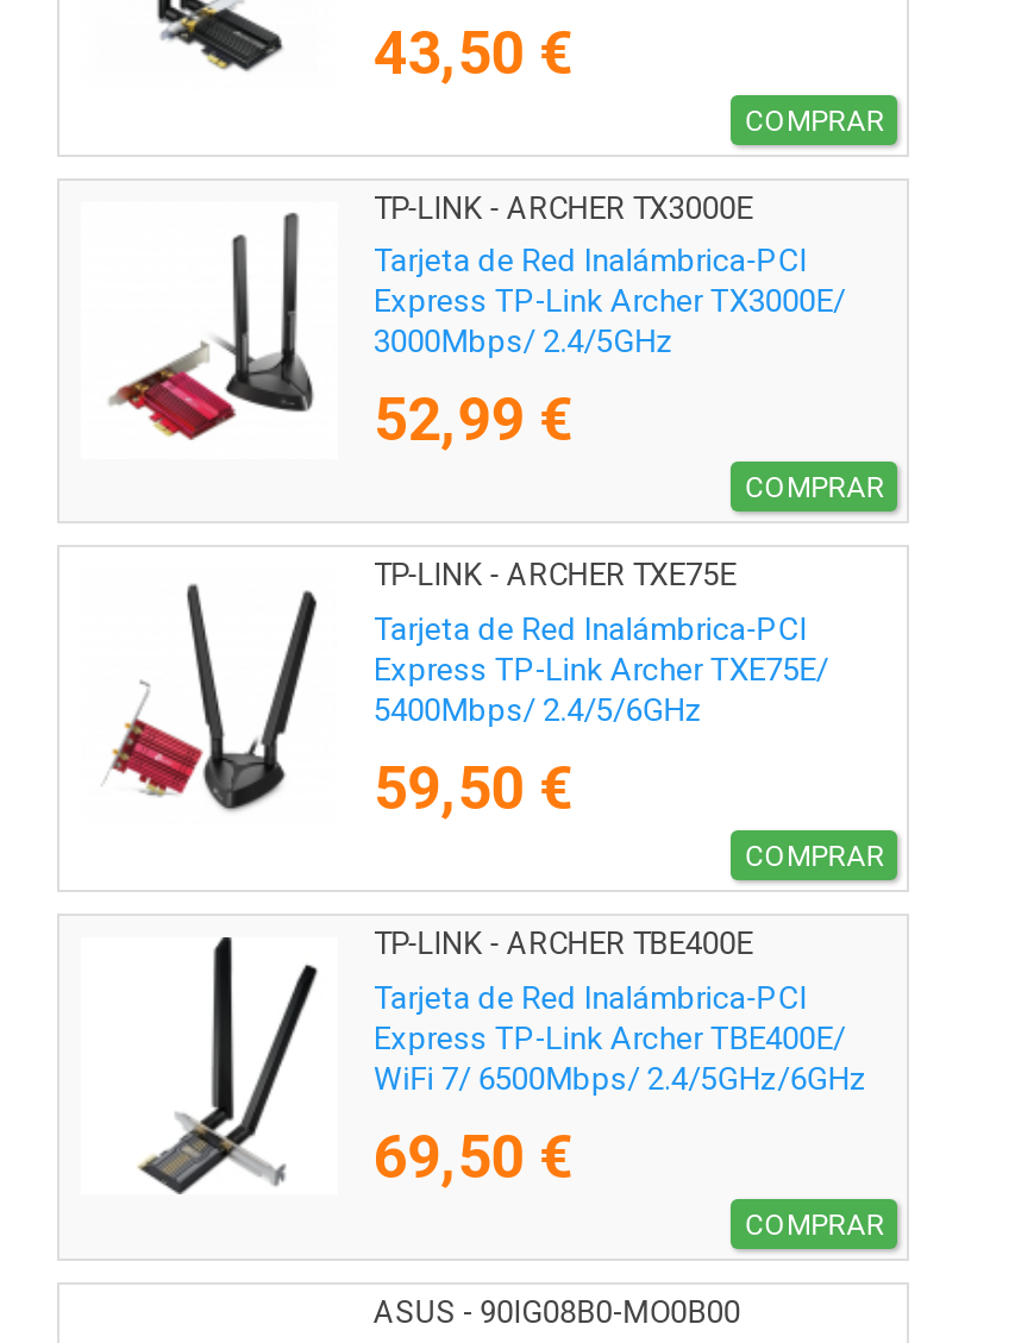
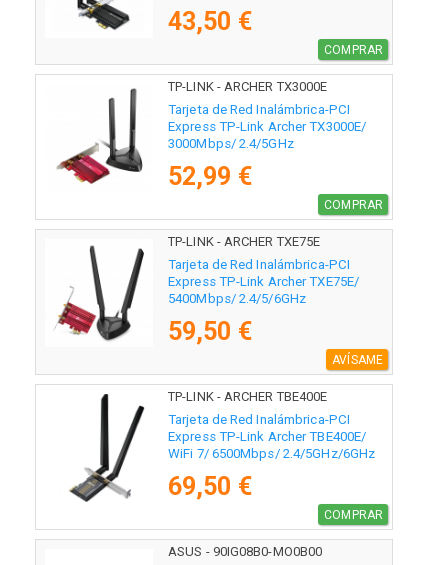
- COMPRAR
+ AVÍSAME
